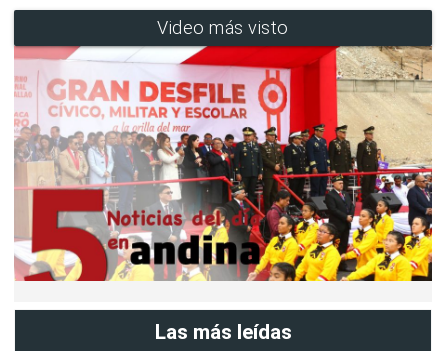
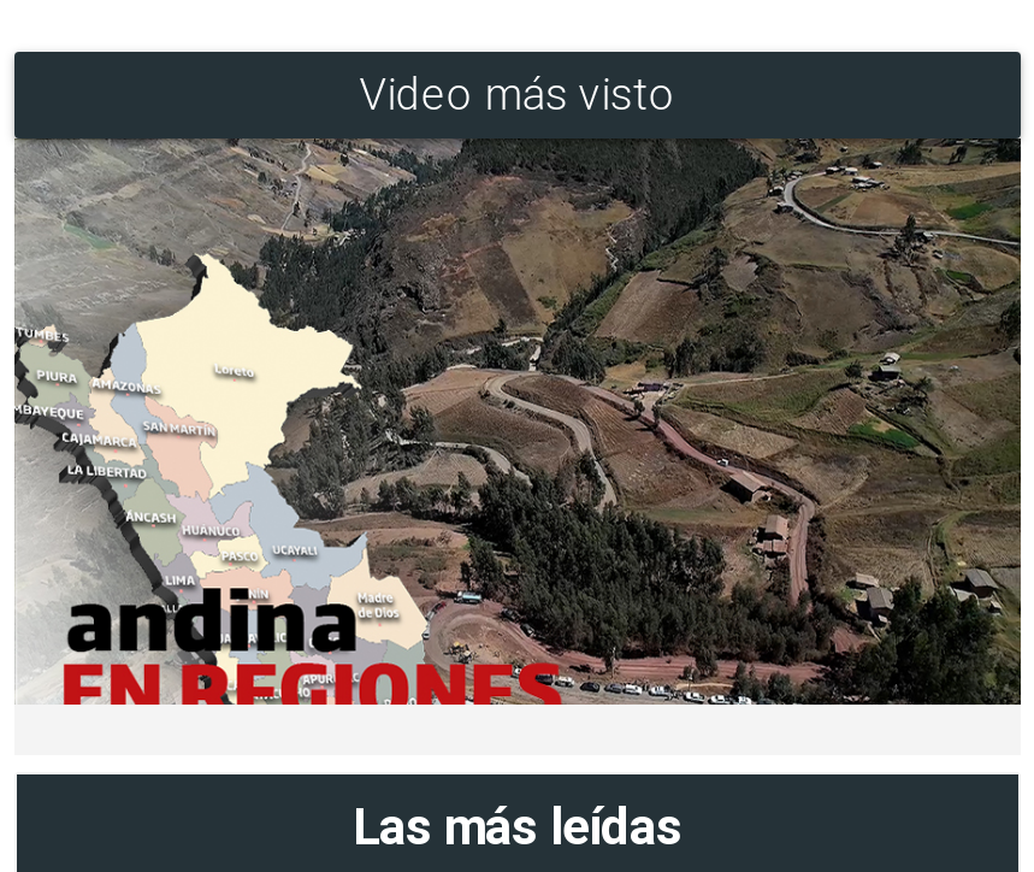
- [image]
+ [image]
